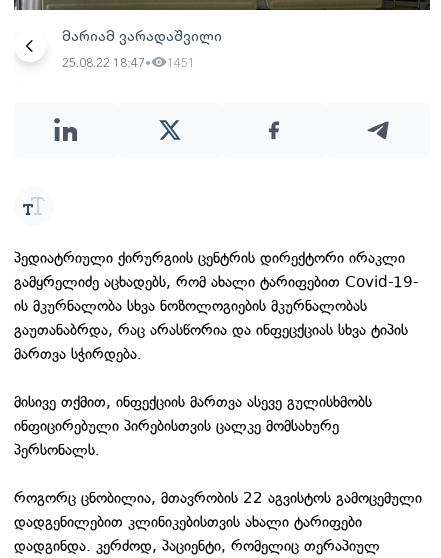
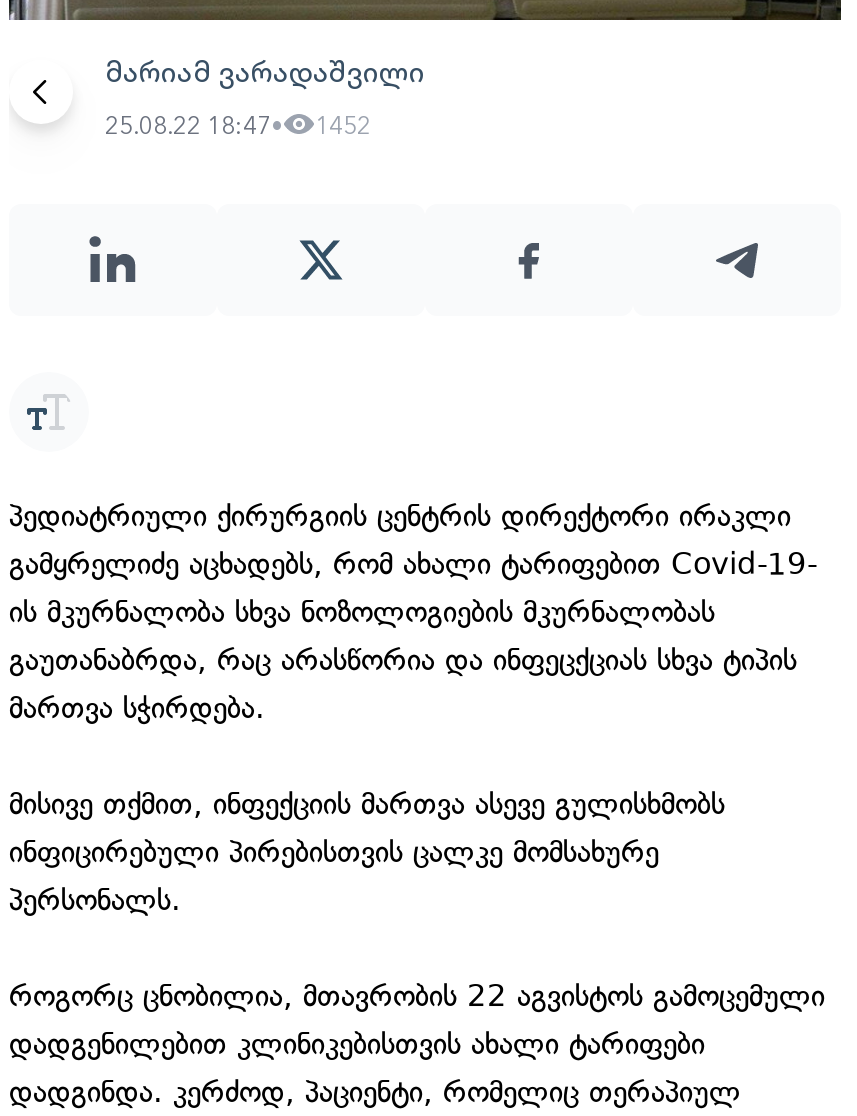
- 25.08.22 18:47• 1451
+ 25.08.22 18:47• 1452
